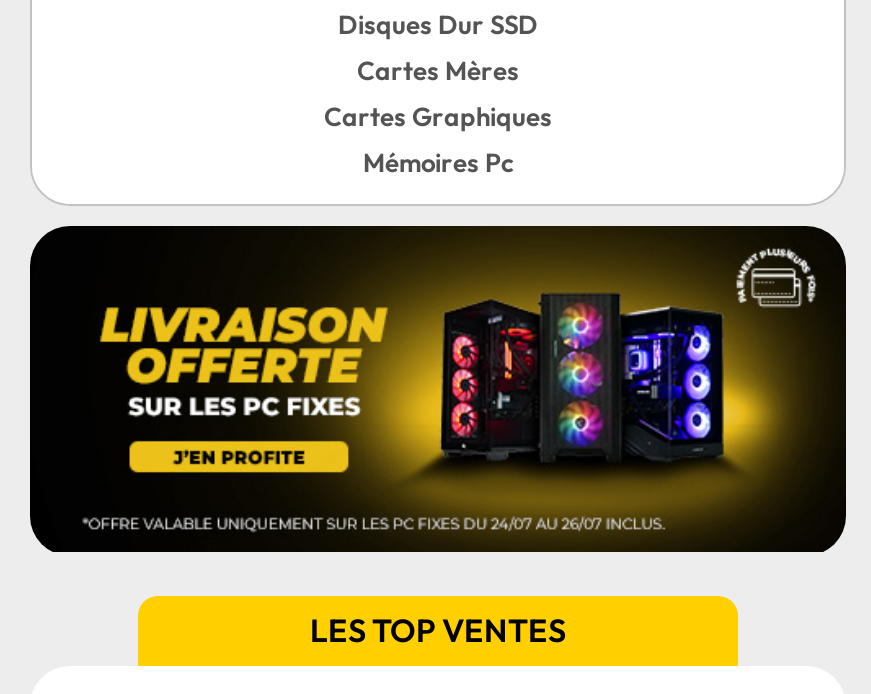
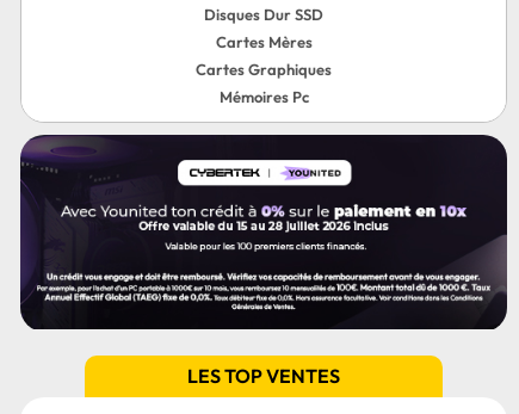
- [image]
+ [image]
